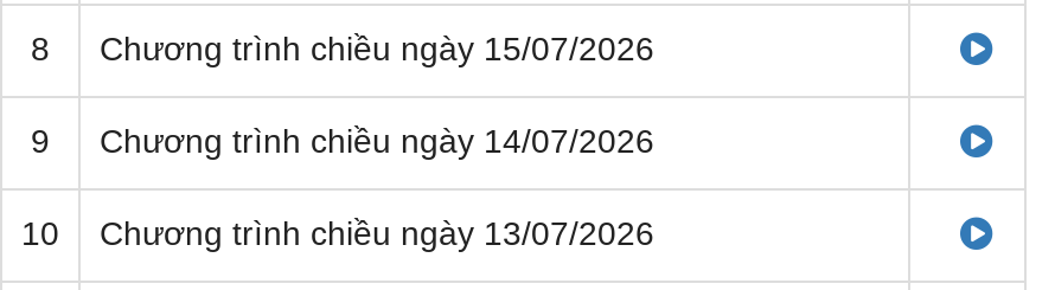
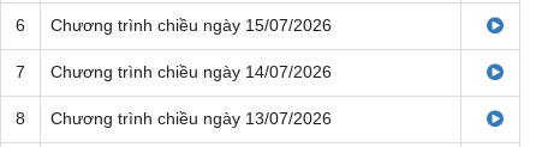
- 8 Chương trình chiều ngày 15/07/2026
+ 6 Chương trình chiều ngày 15/07/2026

- 9 Chương trình chiều ngày 14/07/2026
+ 7 Chương trình chiều ngày 14/07/2026

- 10 Chương trình chiều ngày 13/07/2026
+ 8 Chương trình chiều ngày 13/07/2026
